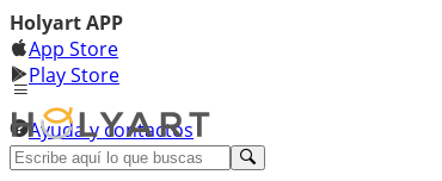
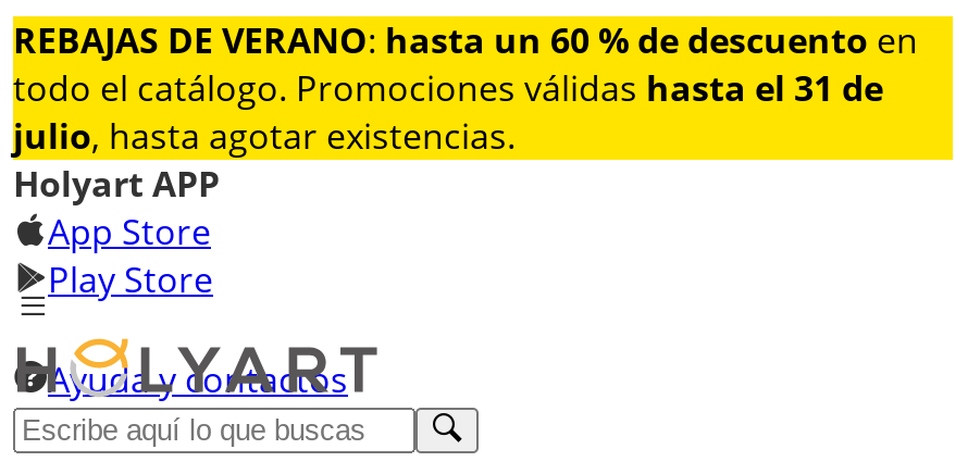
+ [image]
+ REBAJAS DE VERANO: hasta un 60 % de descuento en
+ todo el catálogo. Promociones válidas hasta el 31 de
+ julio, hasta agotar existencias.
